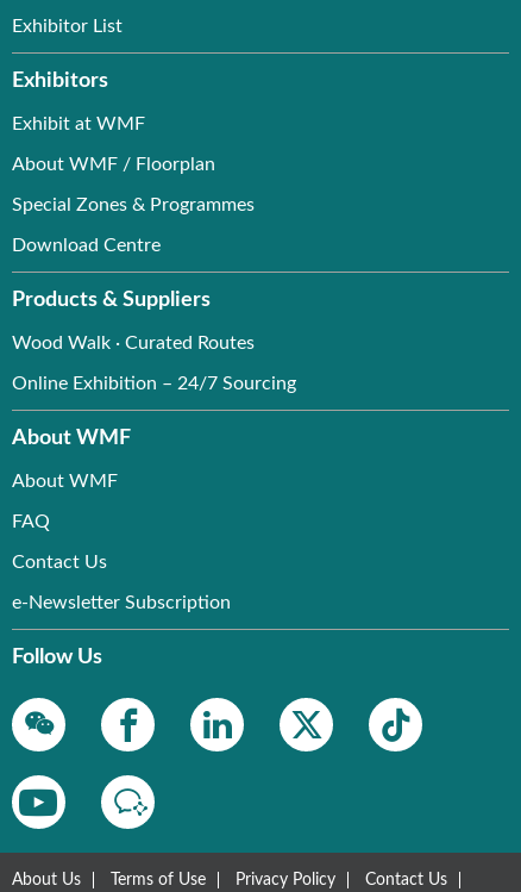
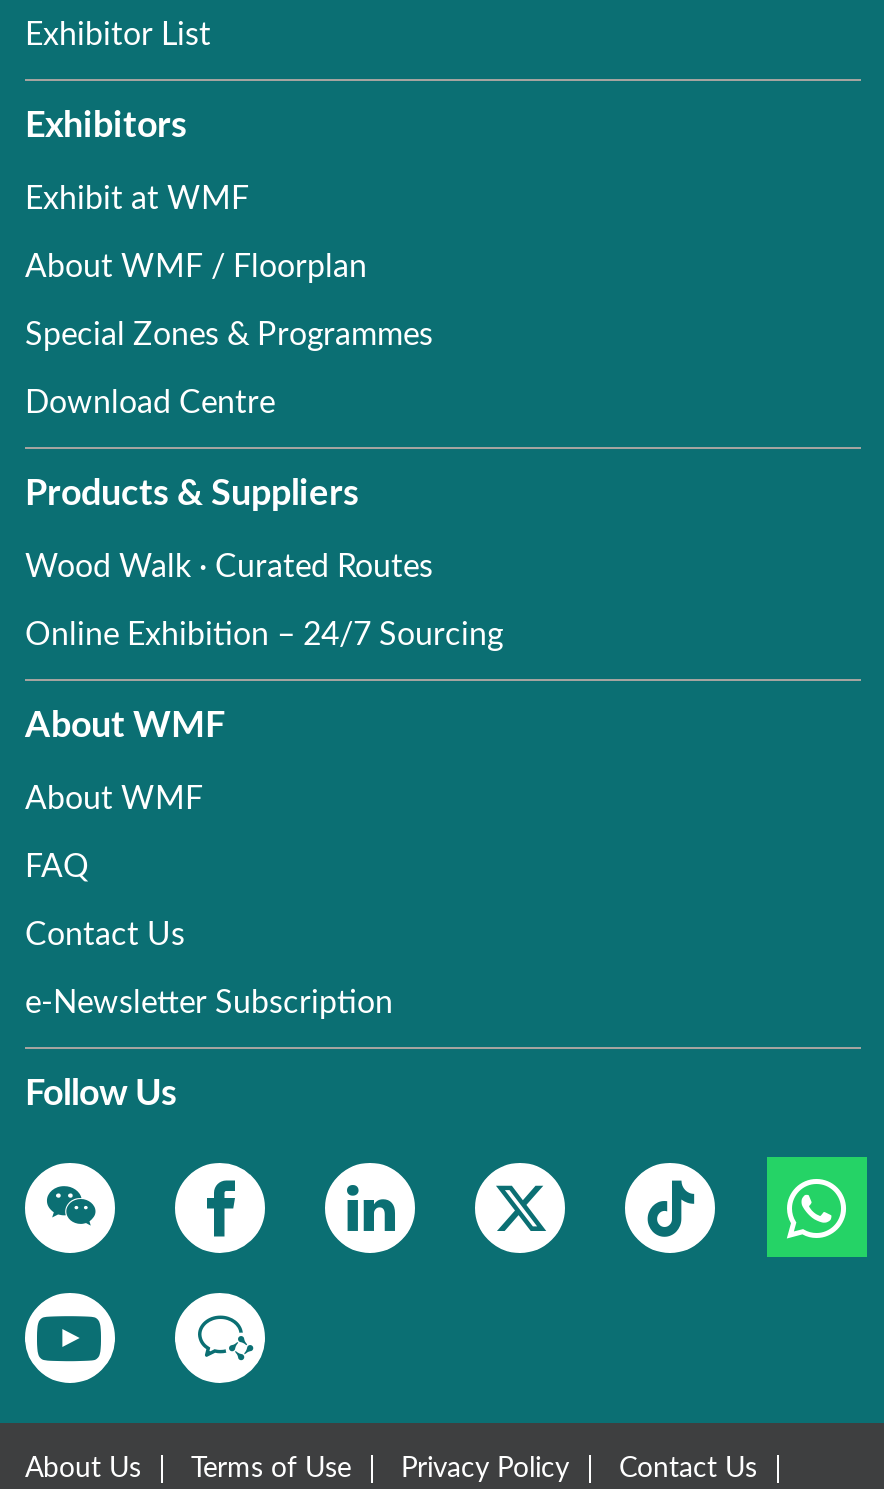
+ [image]
